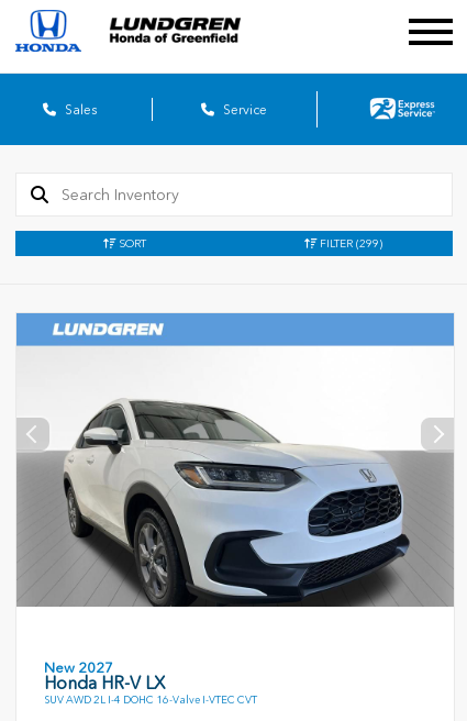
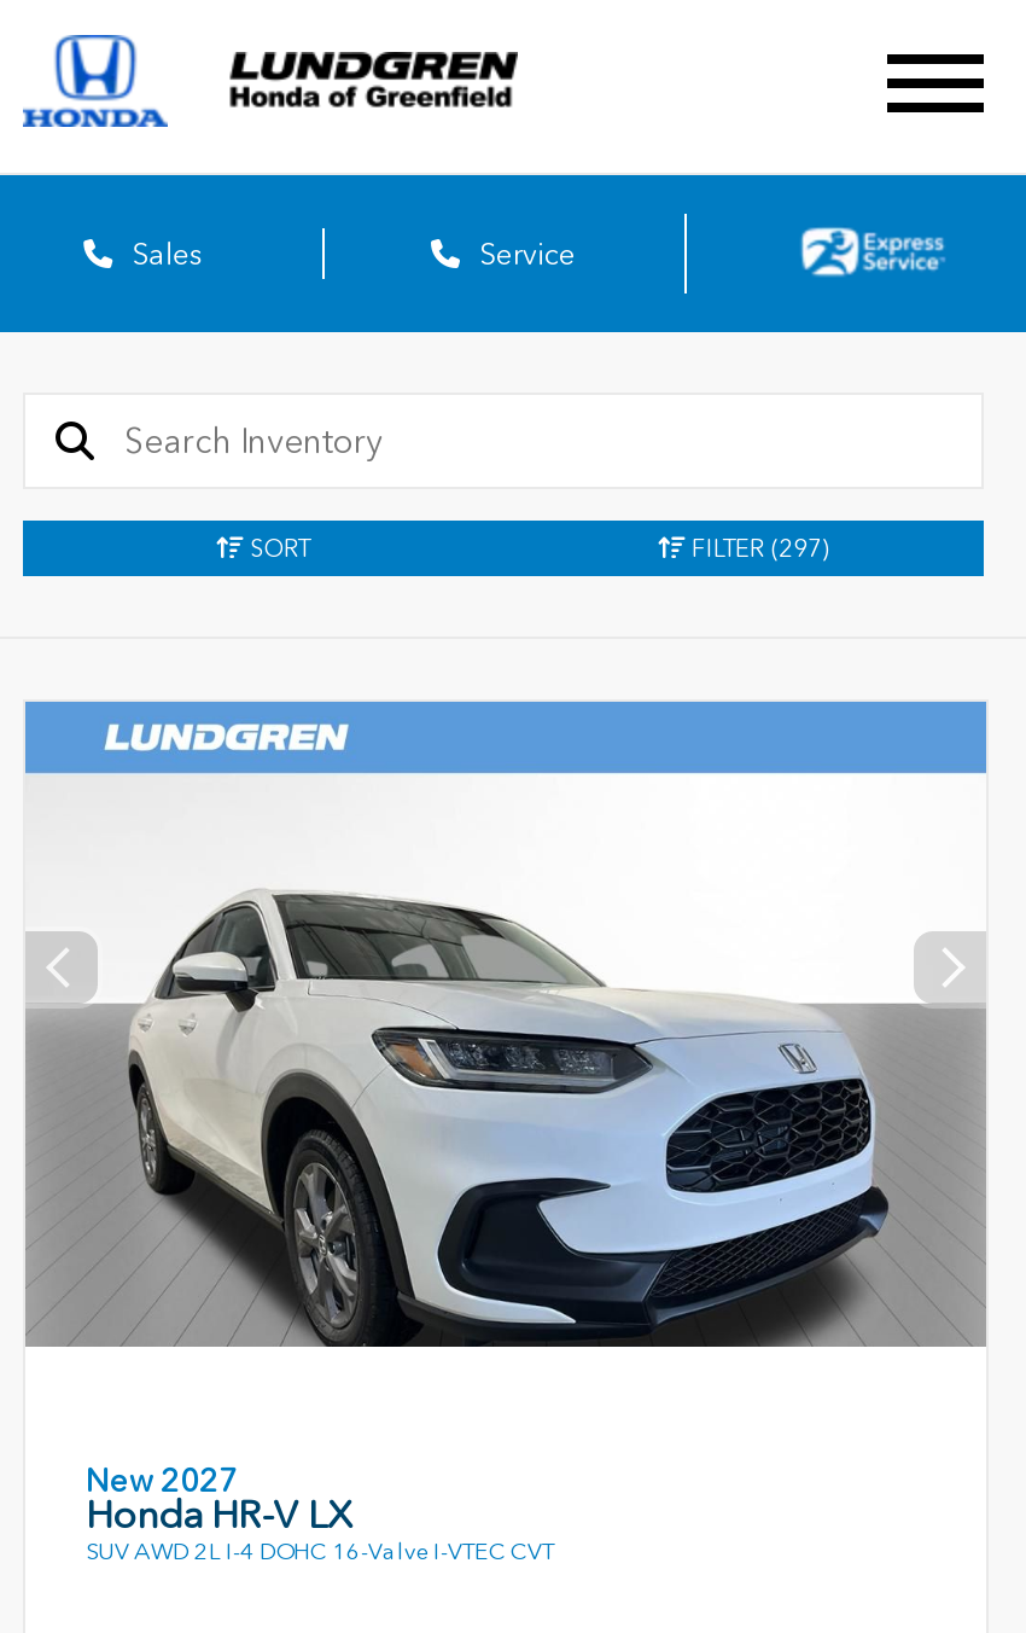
- FILTER (299)
+ FILTER (297)
